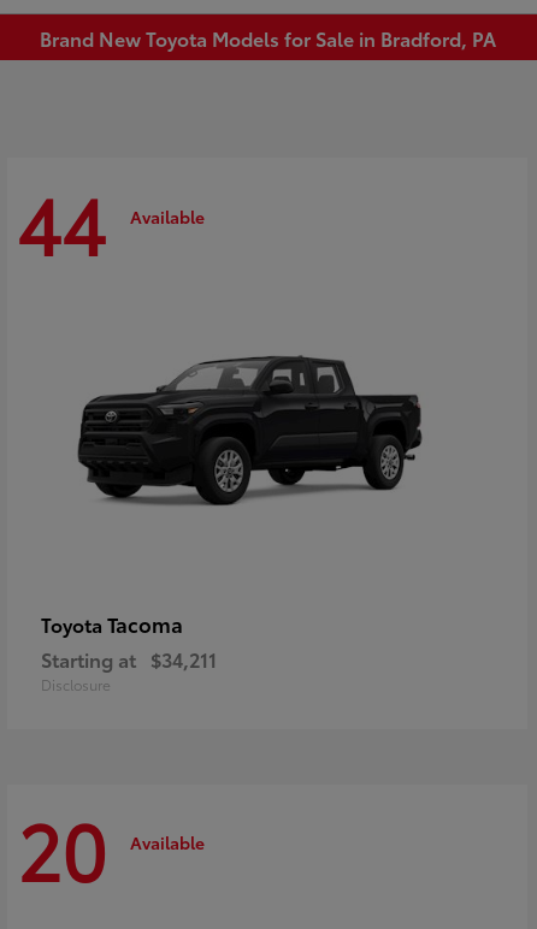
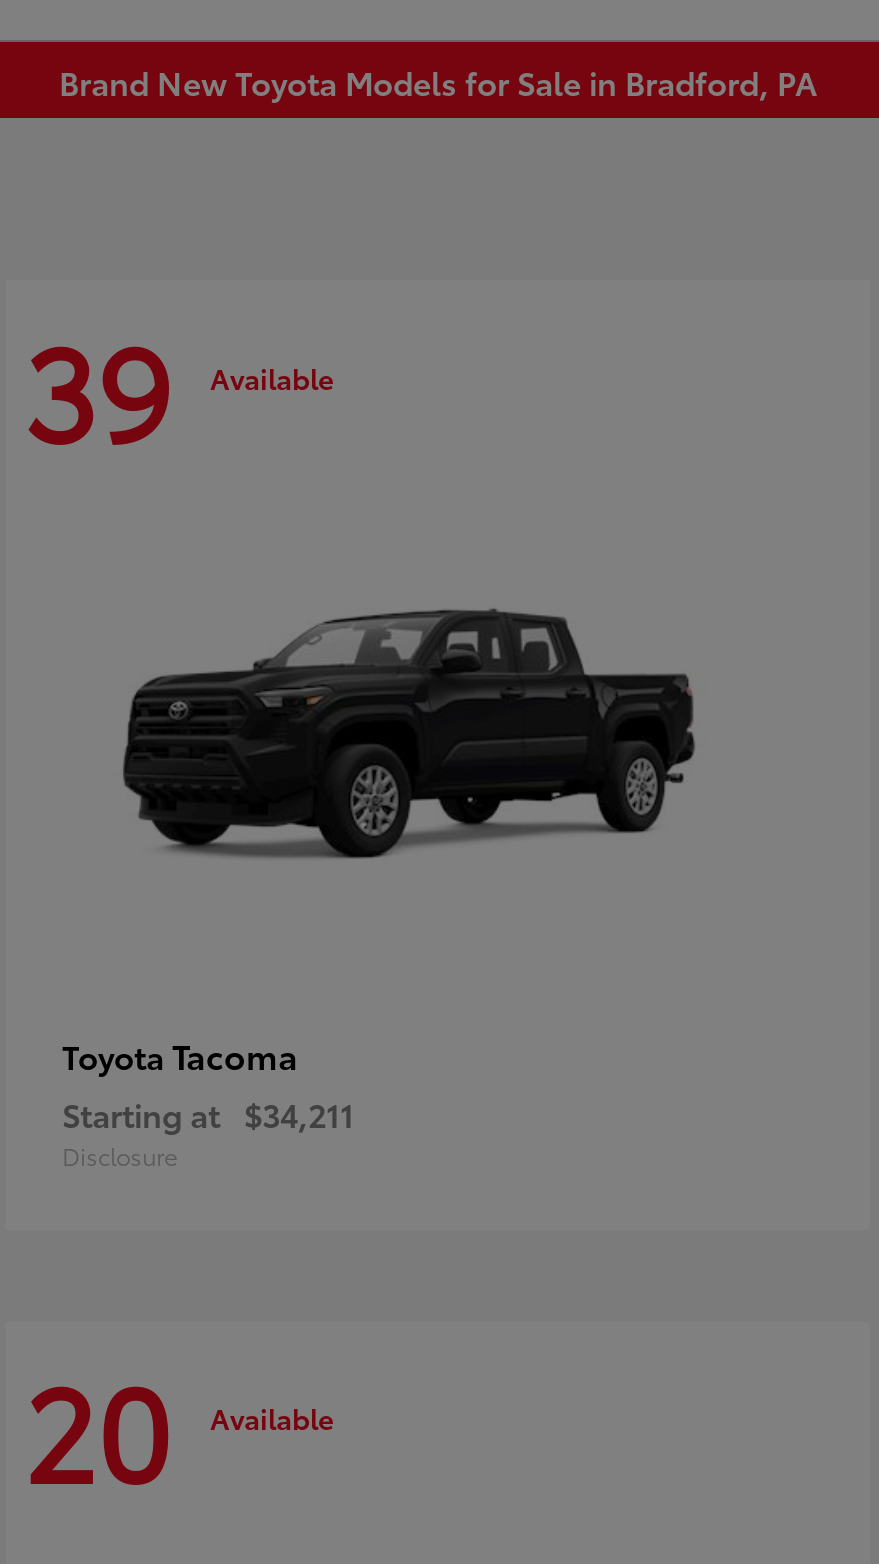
- 44 Available
+ 39 Available
